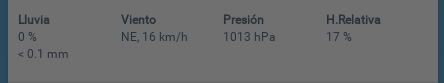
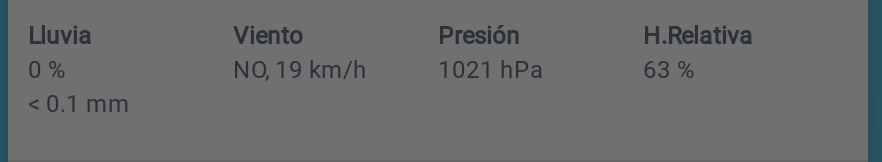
- NE, 16 km/h
+ NO, 19 km/h

- 1013 hPa
+ 1021 hPa

- 17 %
+ 63 %
